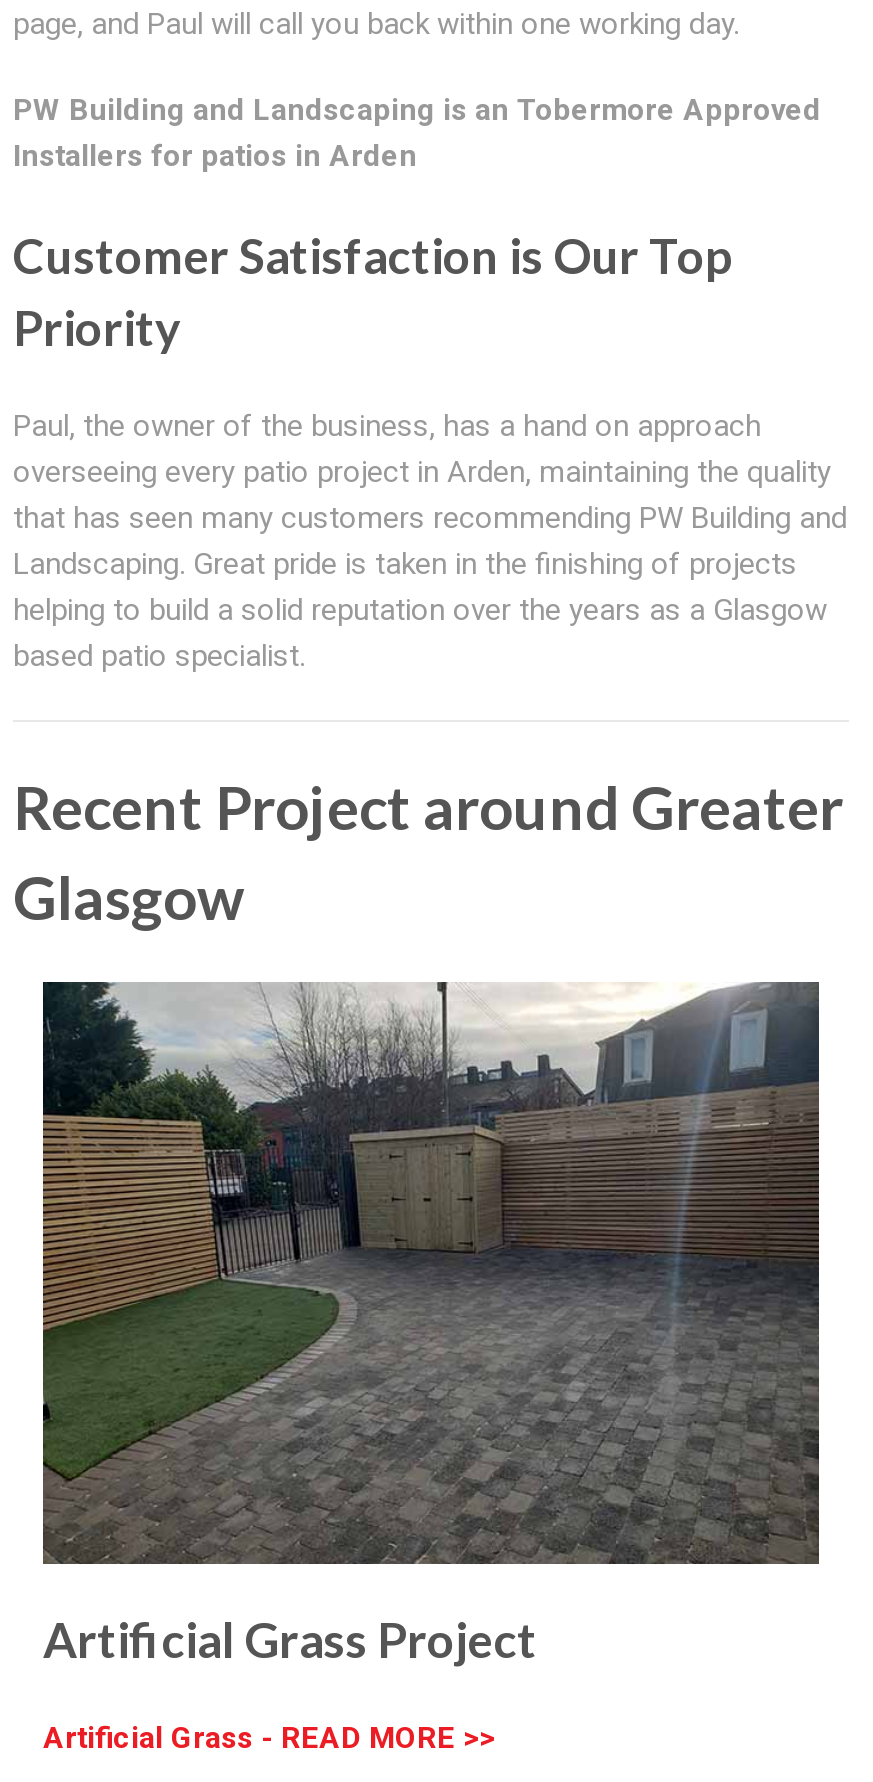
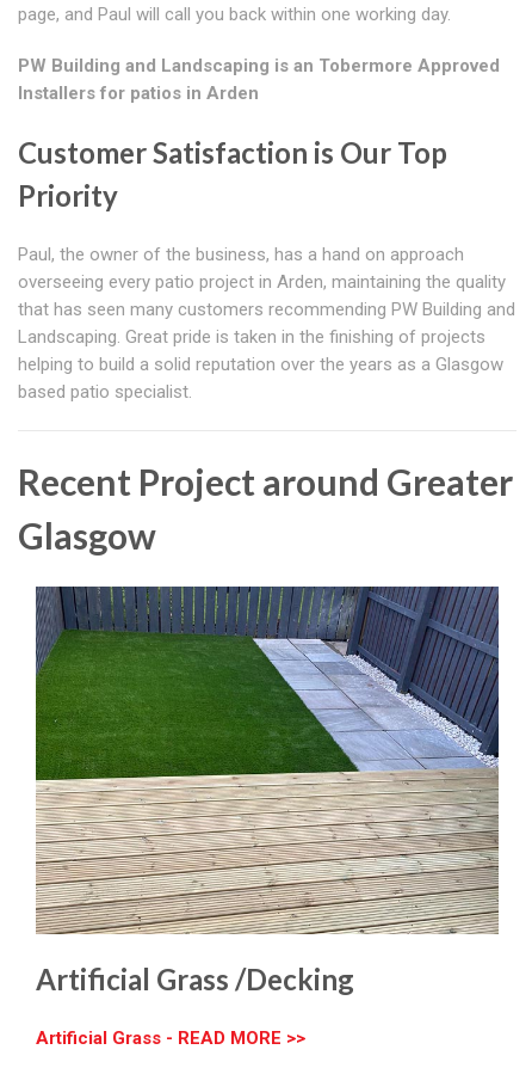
- [image]
- Artificial Grass Project
+ [image]
+ Artificial Grass /Decking
